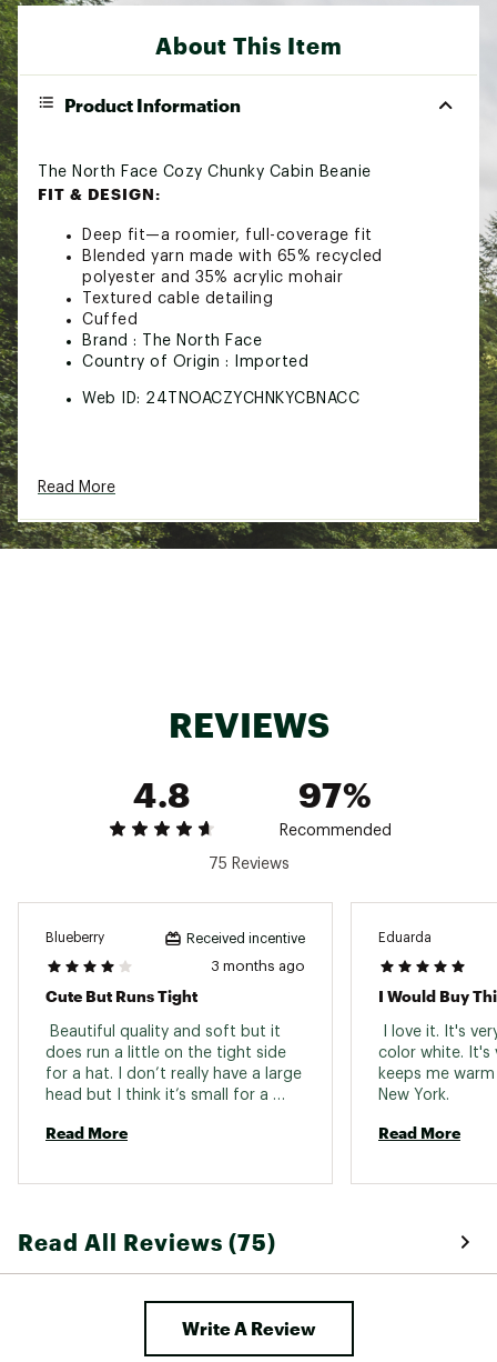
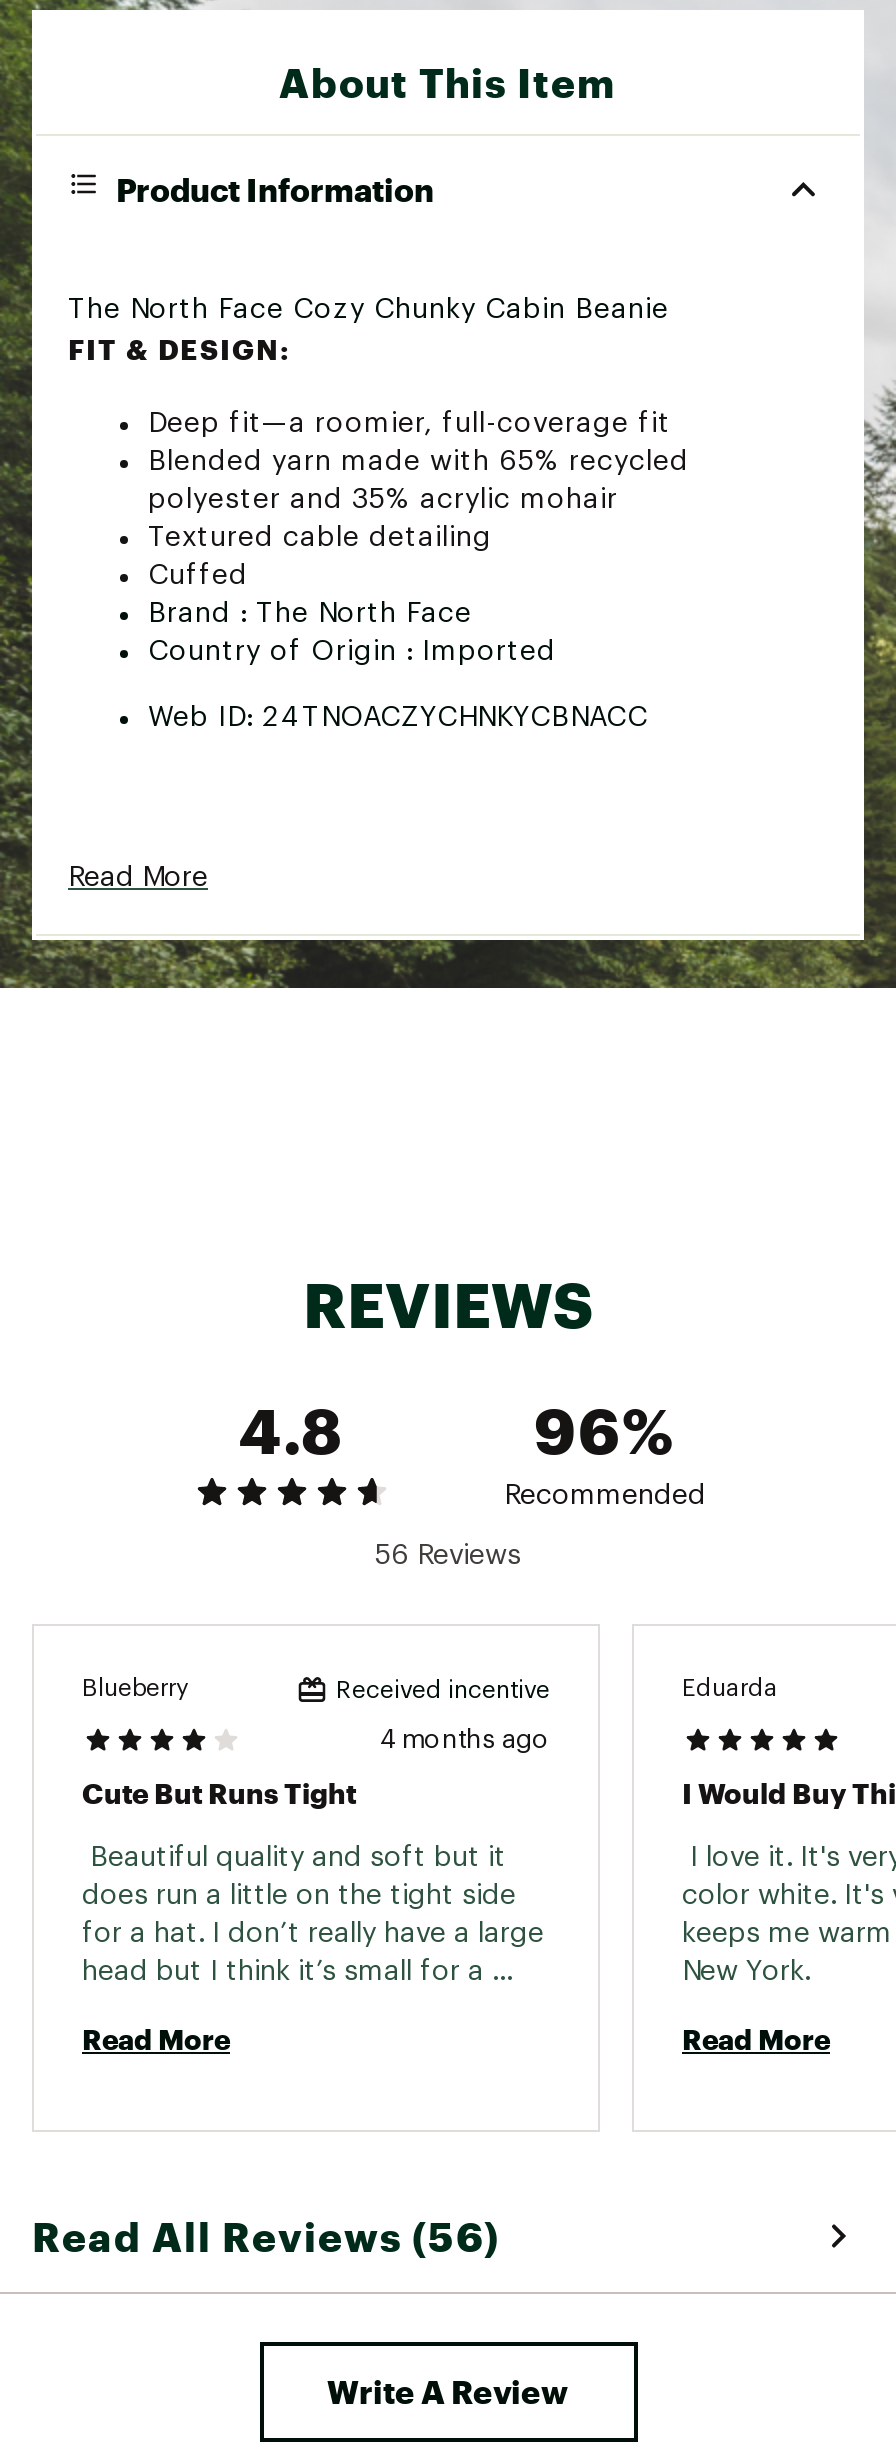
- 97%
+ 96%

- 75 Reviews
+ 56 Reviews

- 3 months ago
+ 4 months ago

- Read All Reviews (75)
+ Read All Reviews (56)
